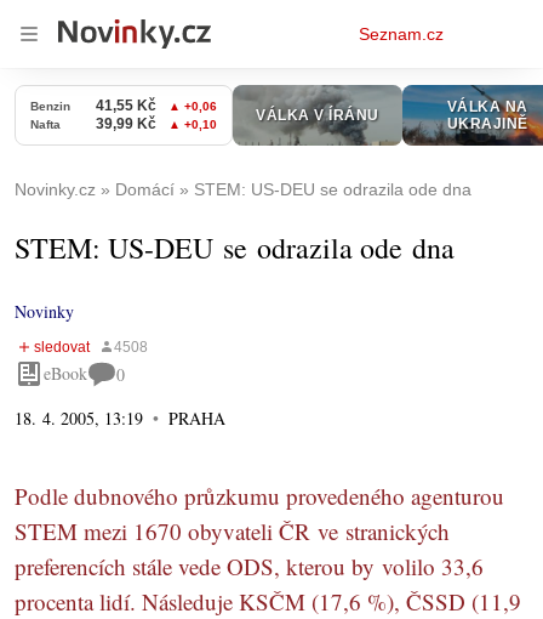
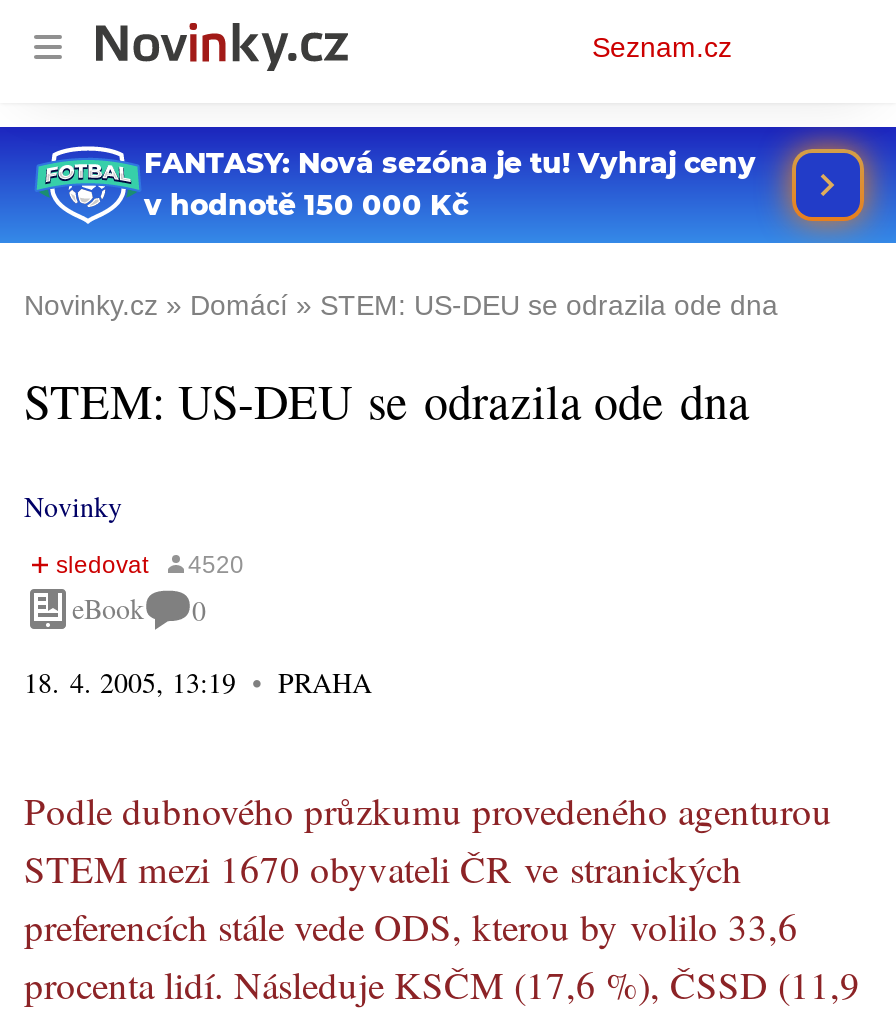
- [image]
+ [image]
